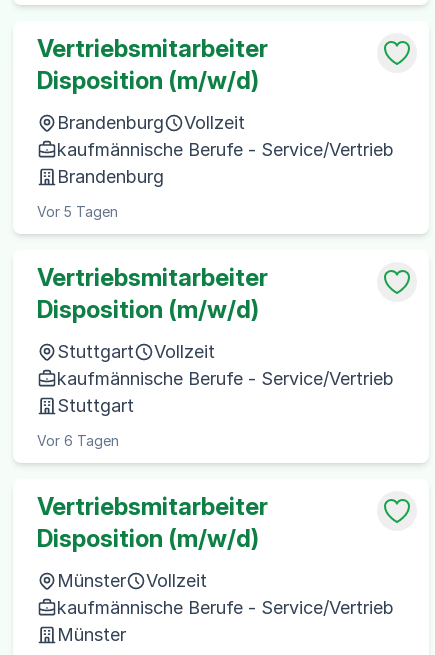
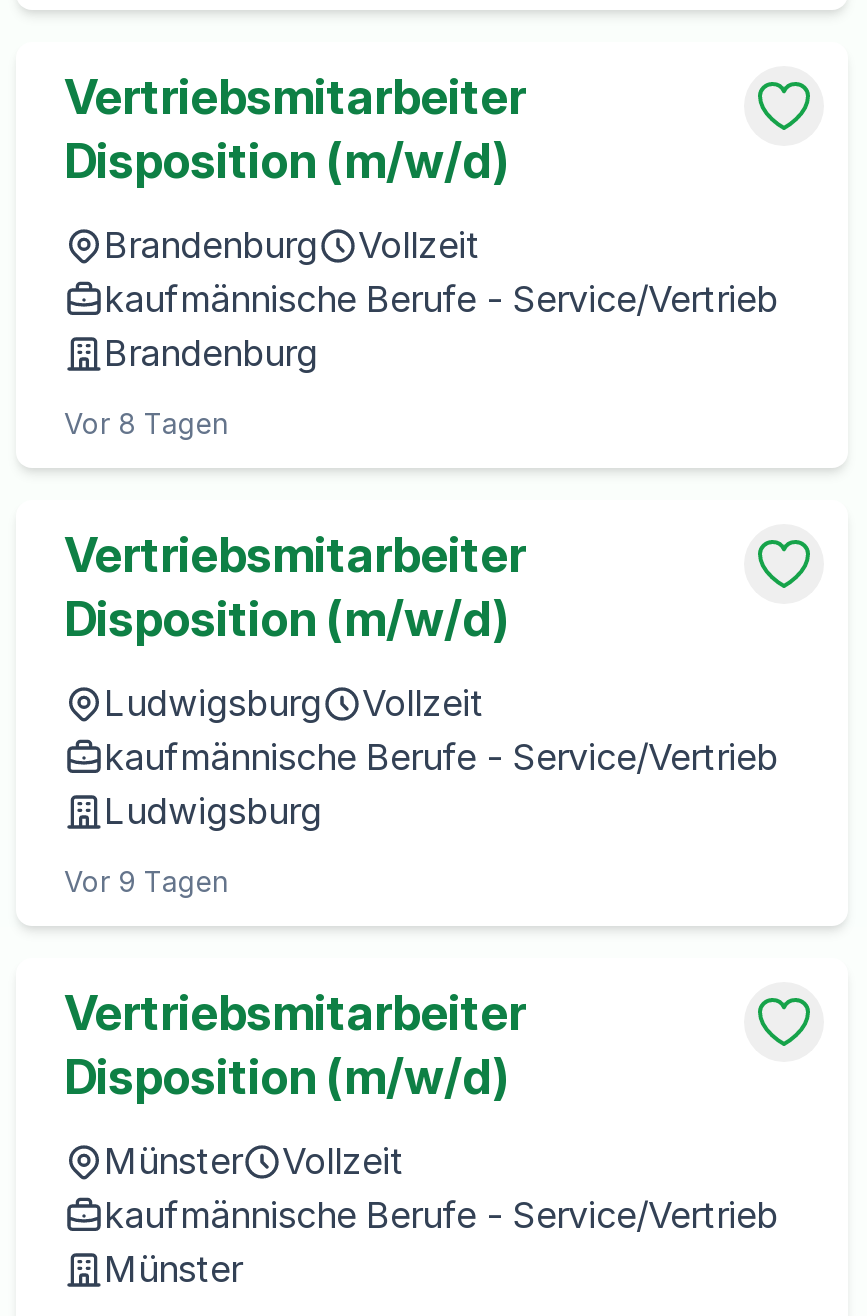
- Vor 5 Tagen
+ Vor 8 Tagen

- Stuttgart
+ Ludwigsburg

- Stuttgart
+ Ludwigsburg

- Vor 6 Tagen
+ Vor 9 Tagen
